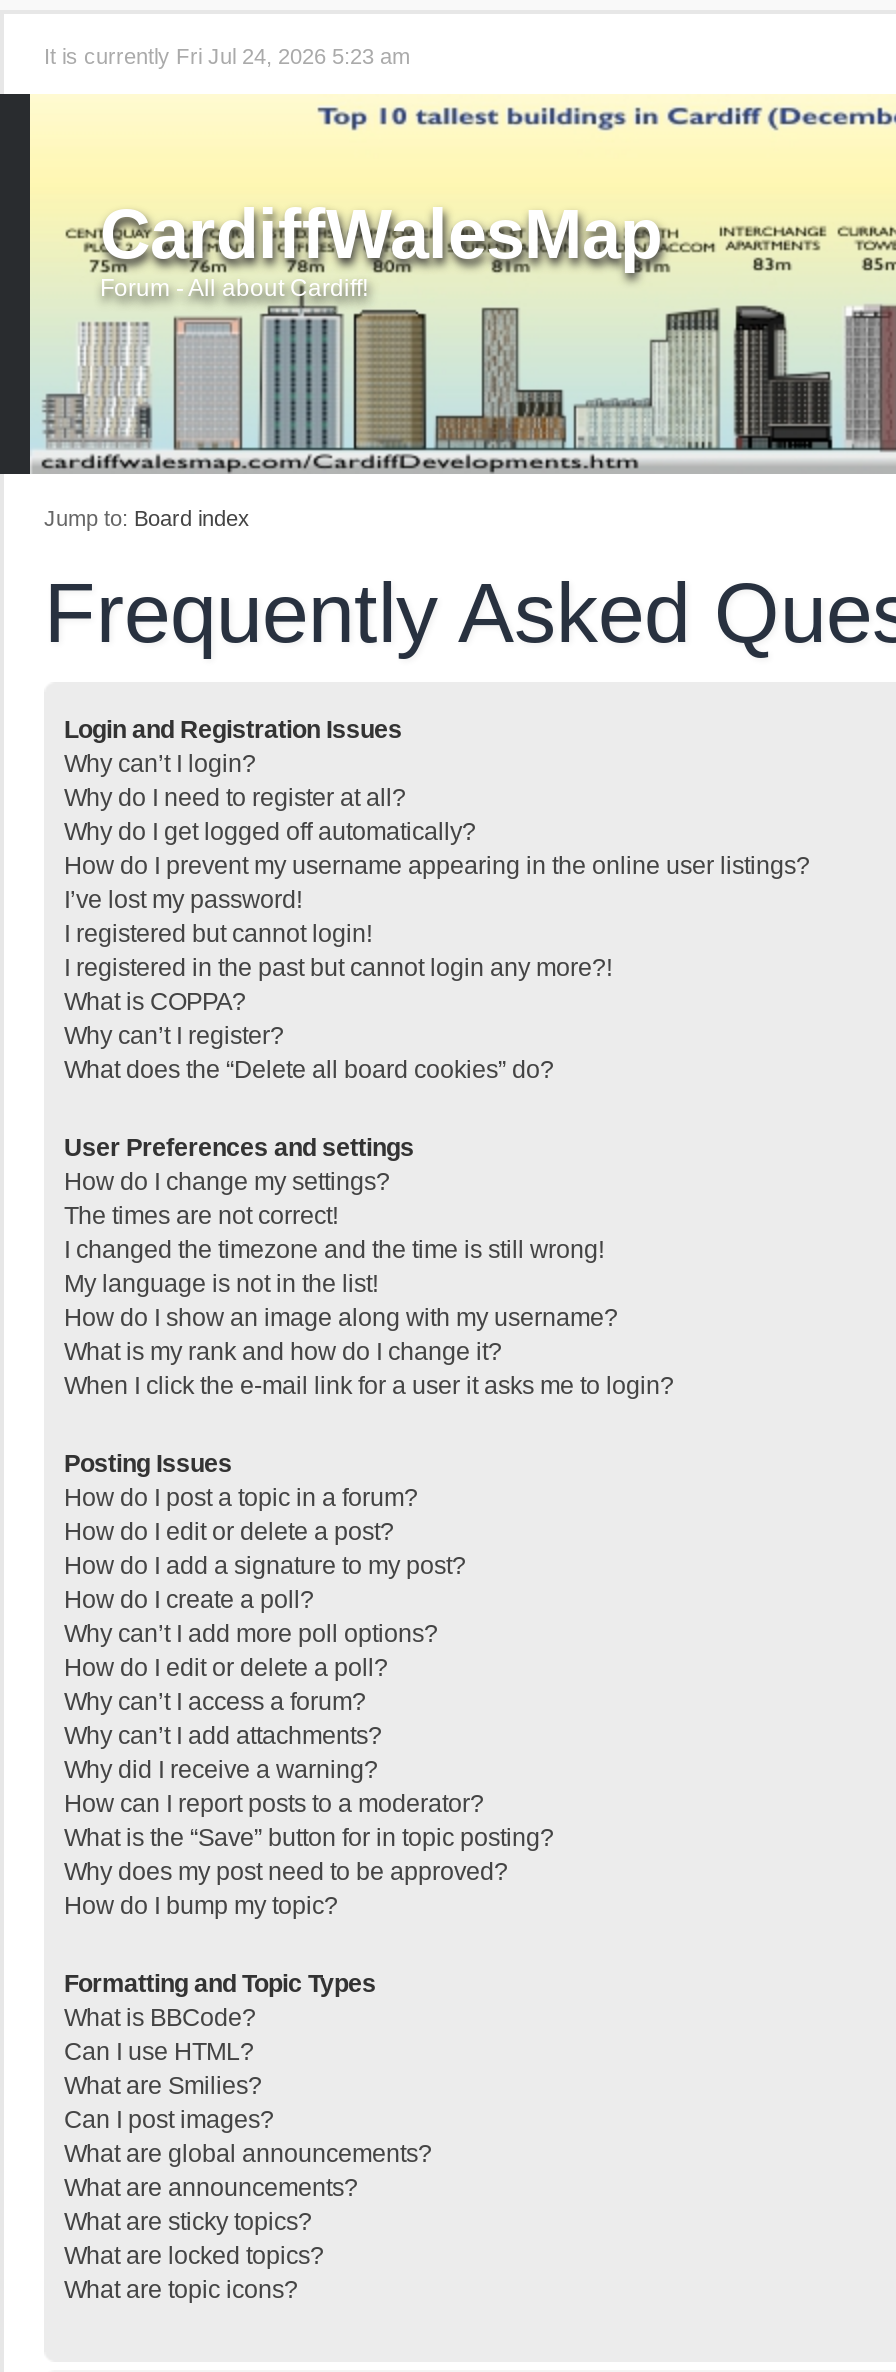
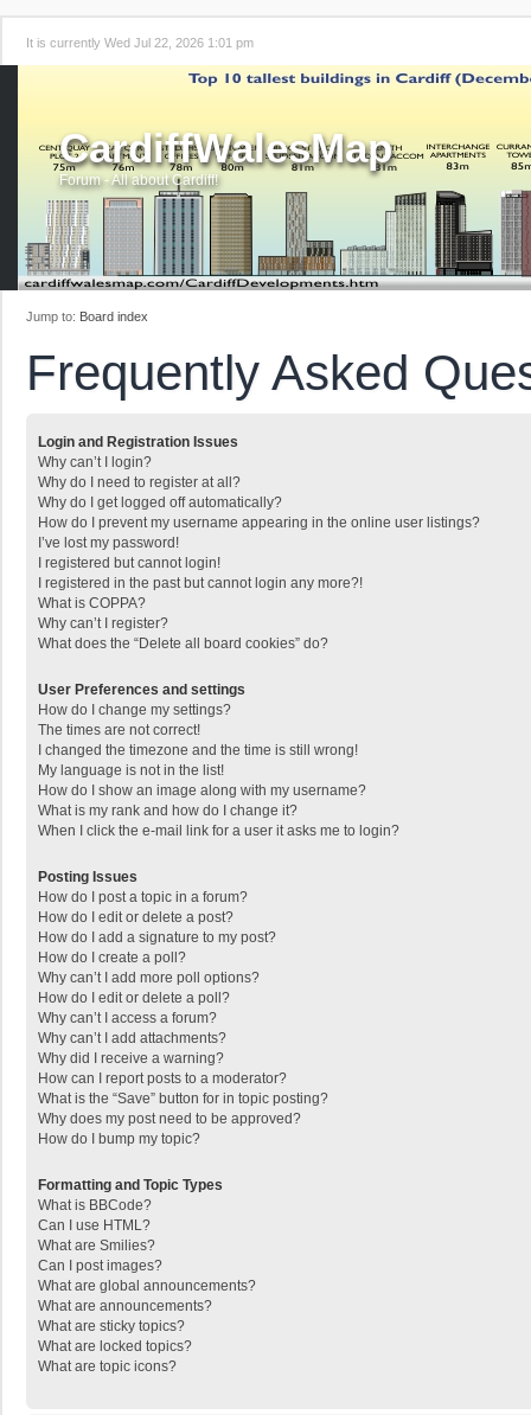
- It is currently Fri Jul 24, 2026 5:23 am
+ It is currently Wed Jul 22, 2026 1:01 pm
